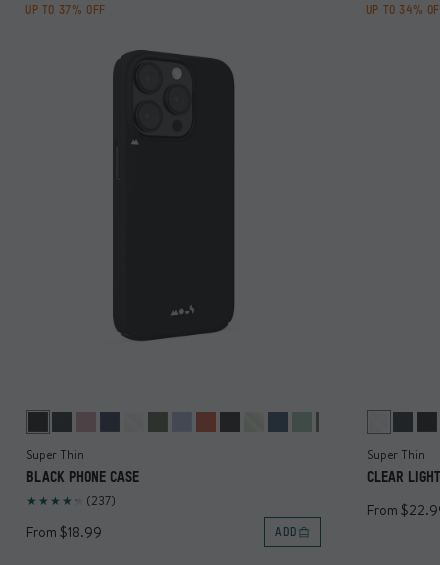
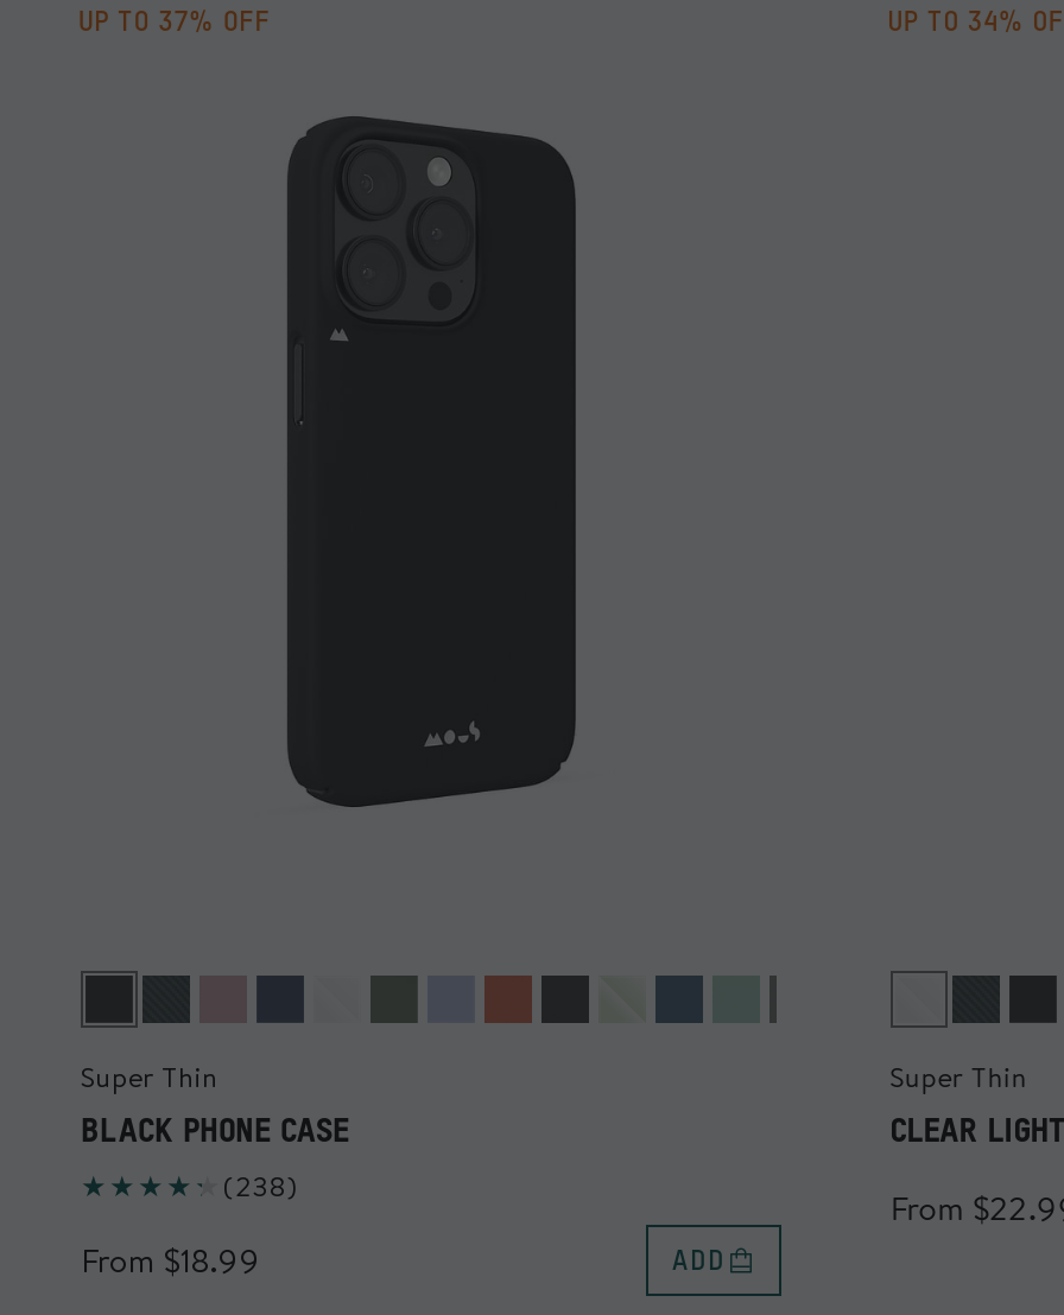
- (237)
+ (238)
